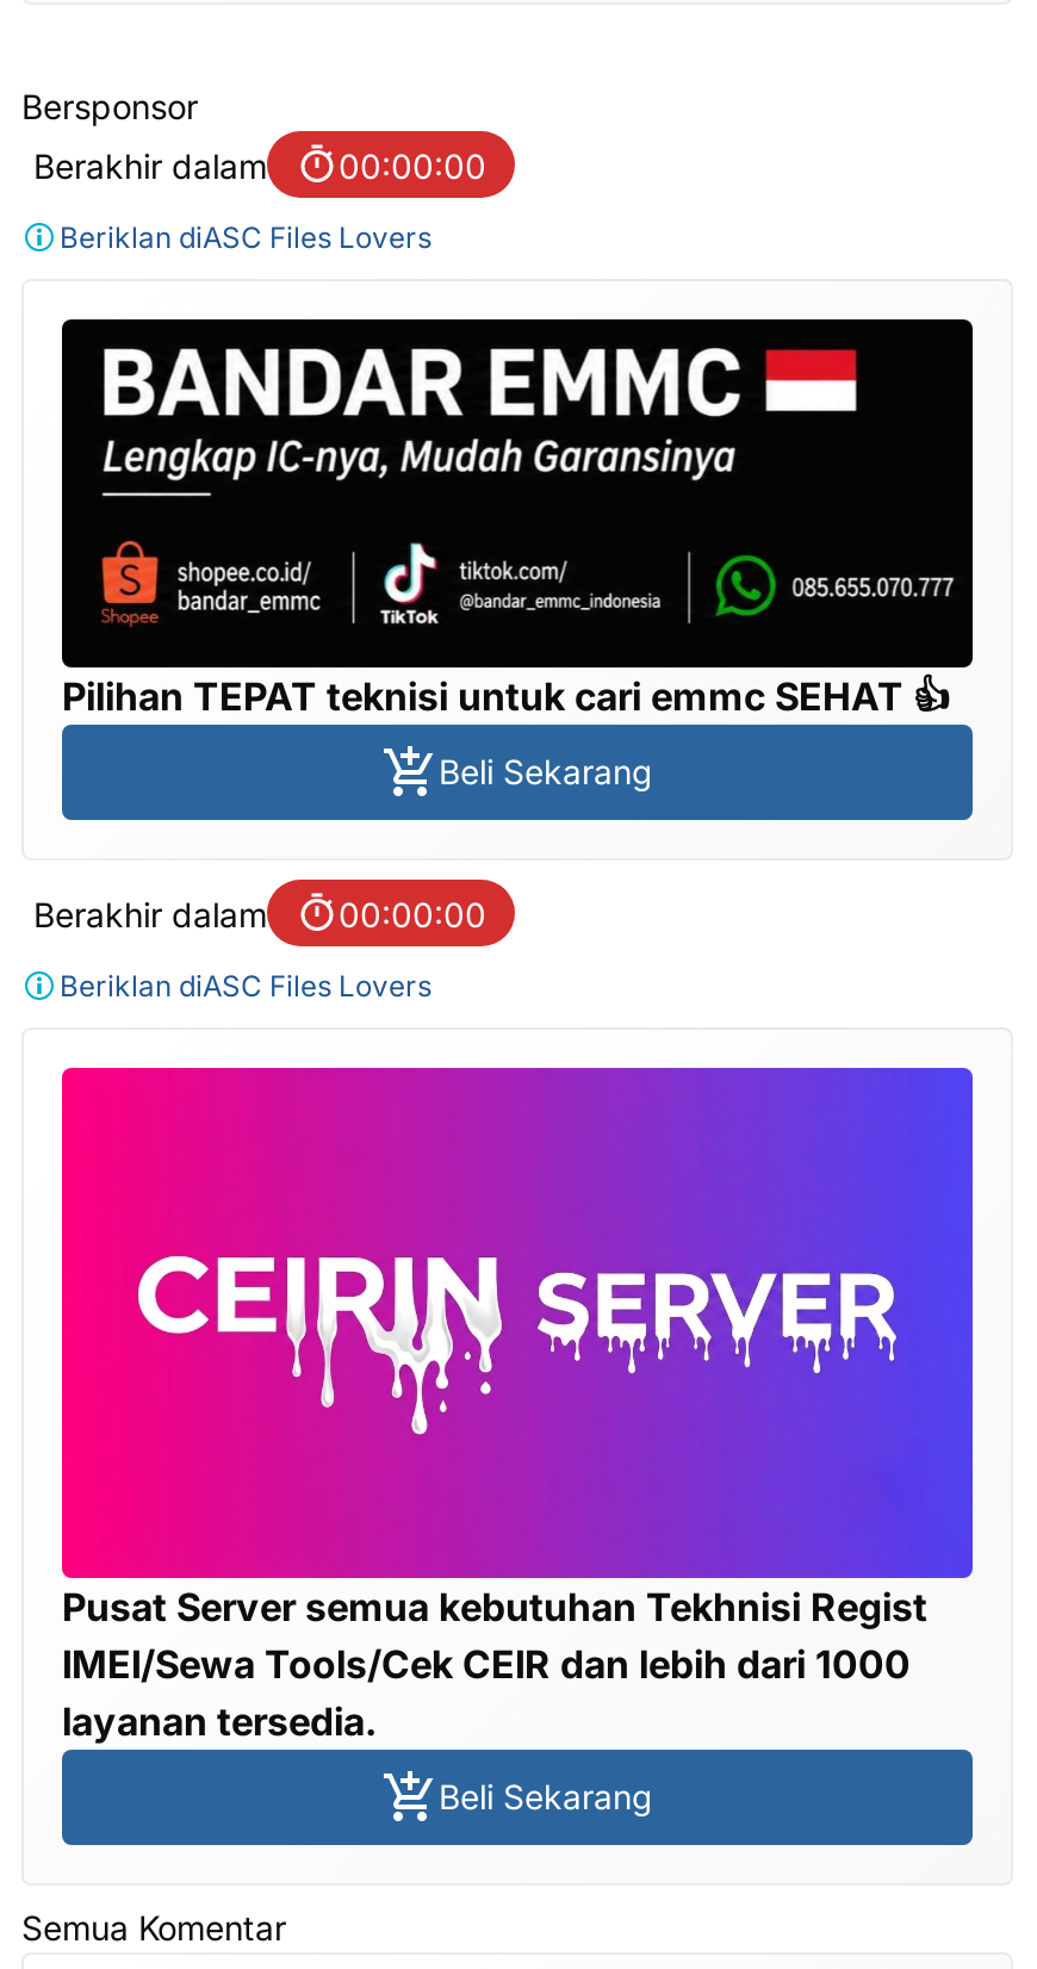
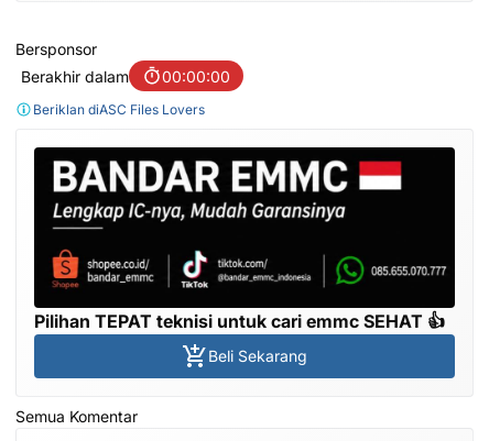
- Berakhir dalam
- 00:00:00
- Beriklan diASC Files Lovers

- [image]
- Pusat Server semua kebutuhan Tekhnisi Regist
- IMEI/Sewa Tools/Cek CEIR dan lebih dari 1000
- layanan tersedia.
- Beli Sekarang
